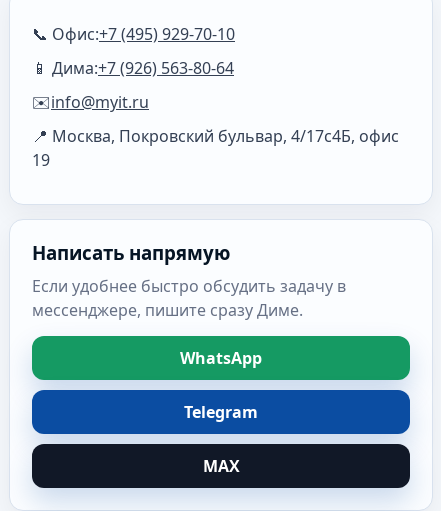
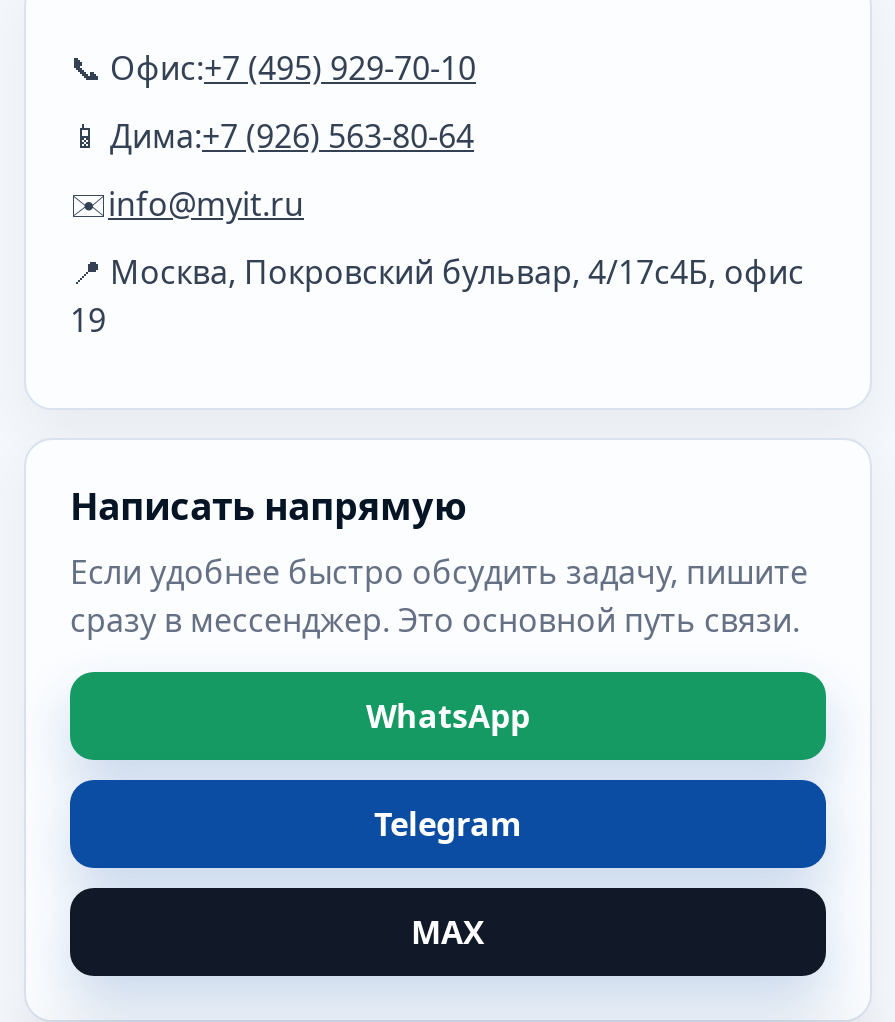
- Если удобнее быстро обсудить задачу в
- мессенджере, пишите сразу Диме.
+ Если удобнее быстро обсудить задачу, пишите
+ сразу в мессенджер. Это основной путь связи.
